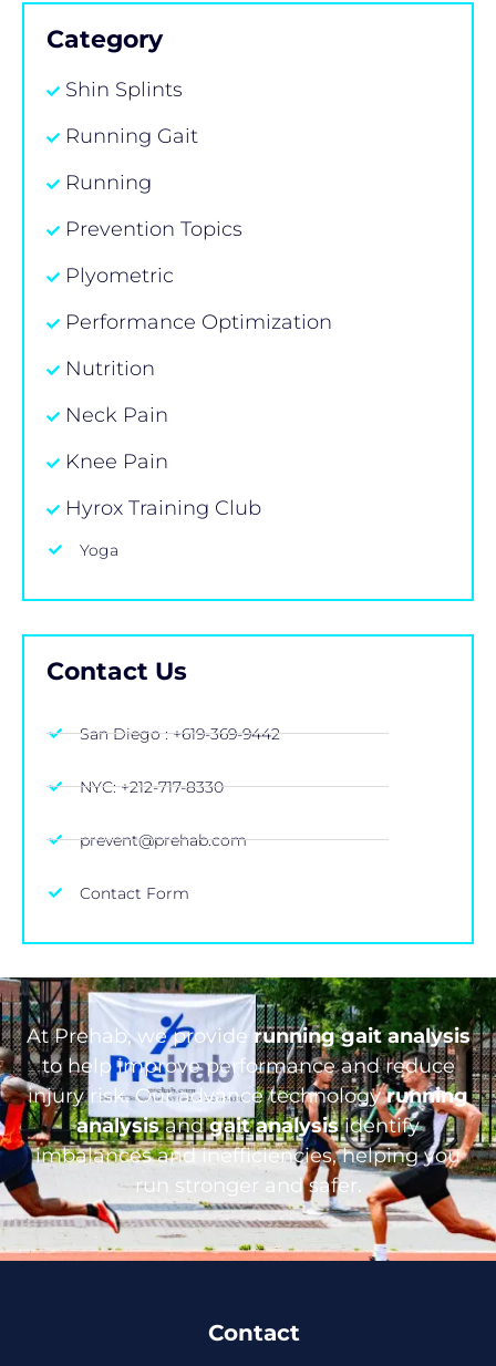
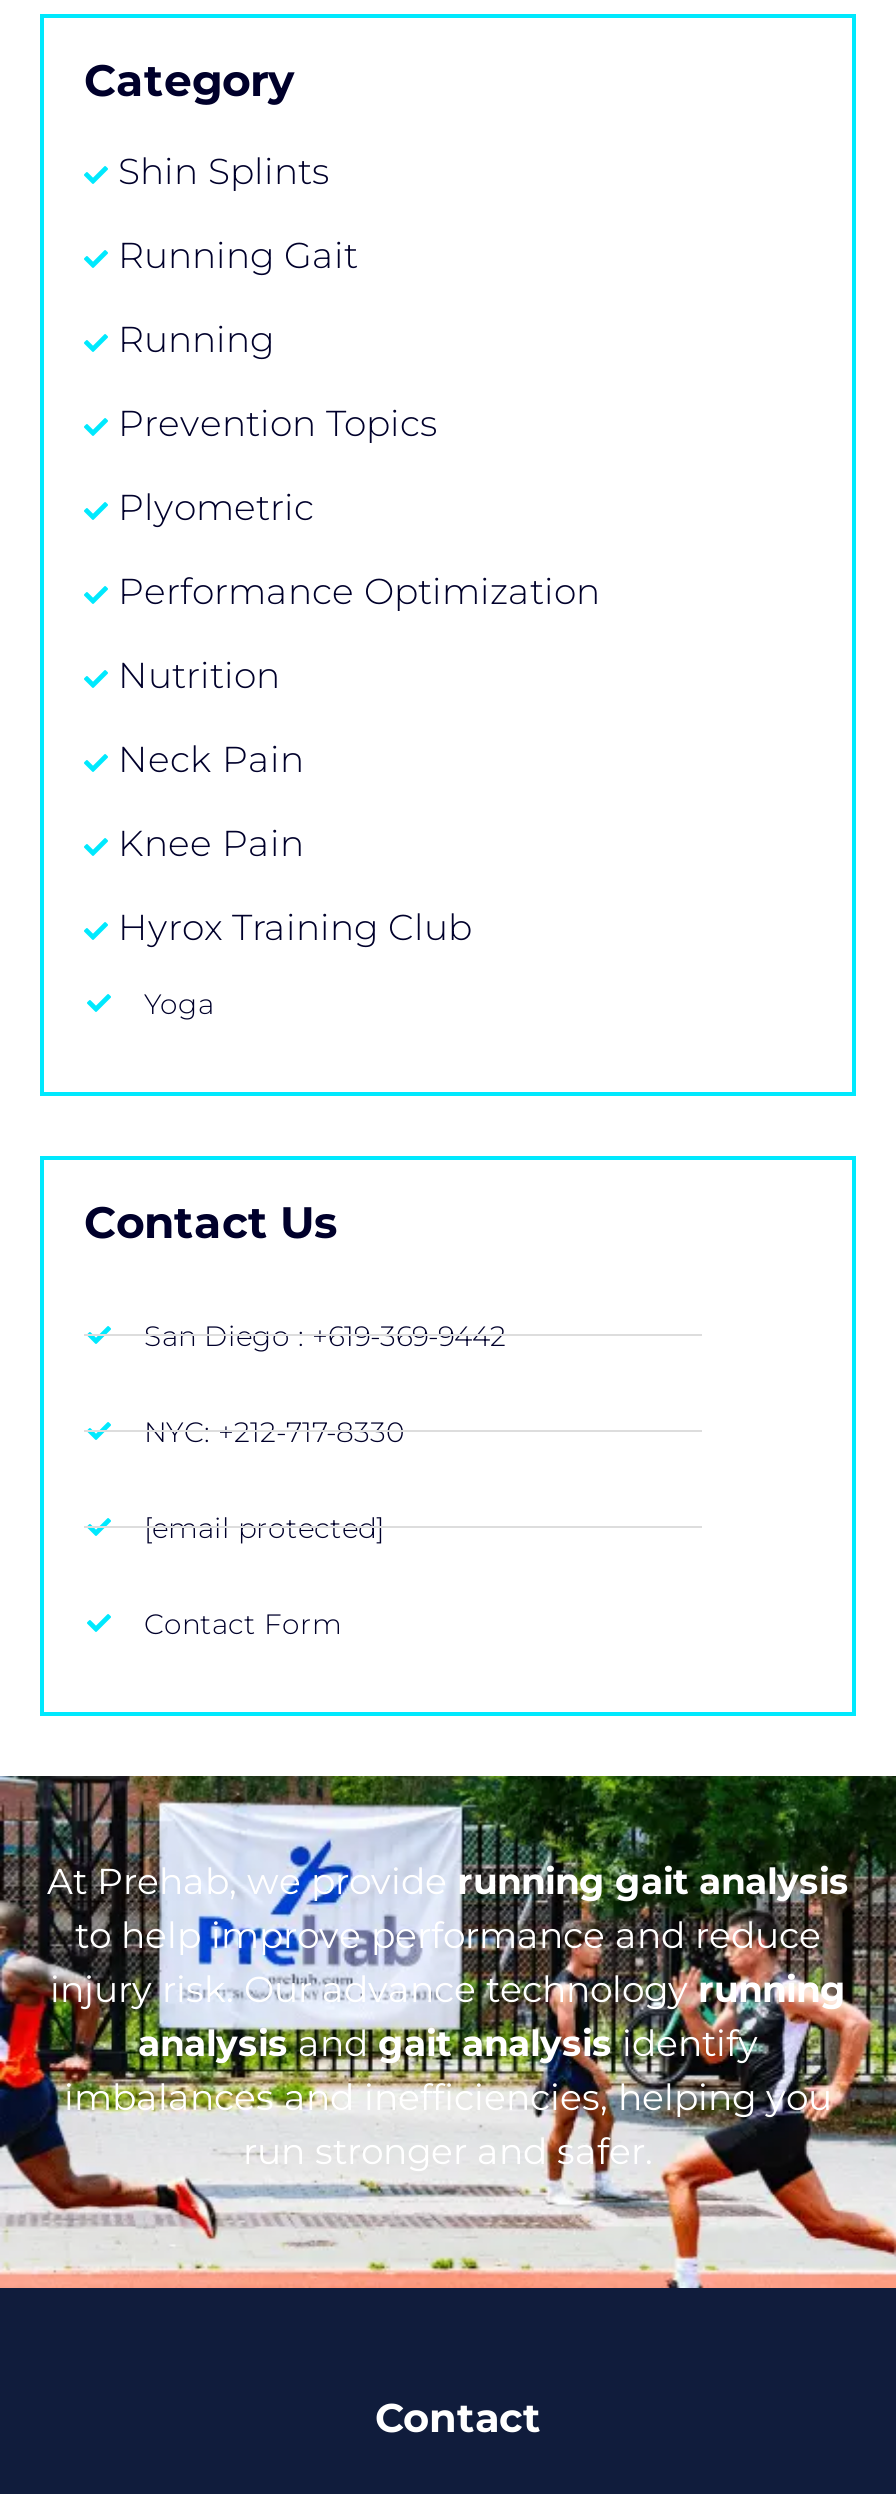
- prevent@prehab.com
+ [email protected]
